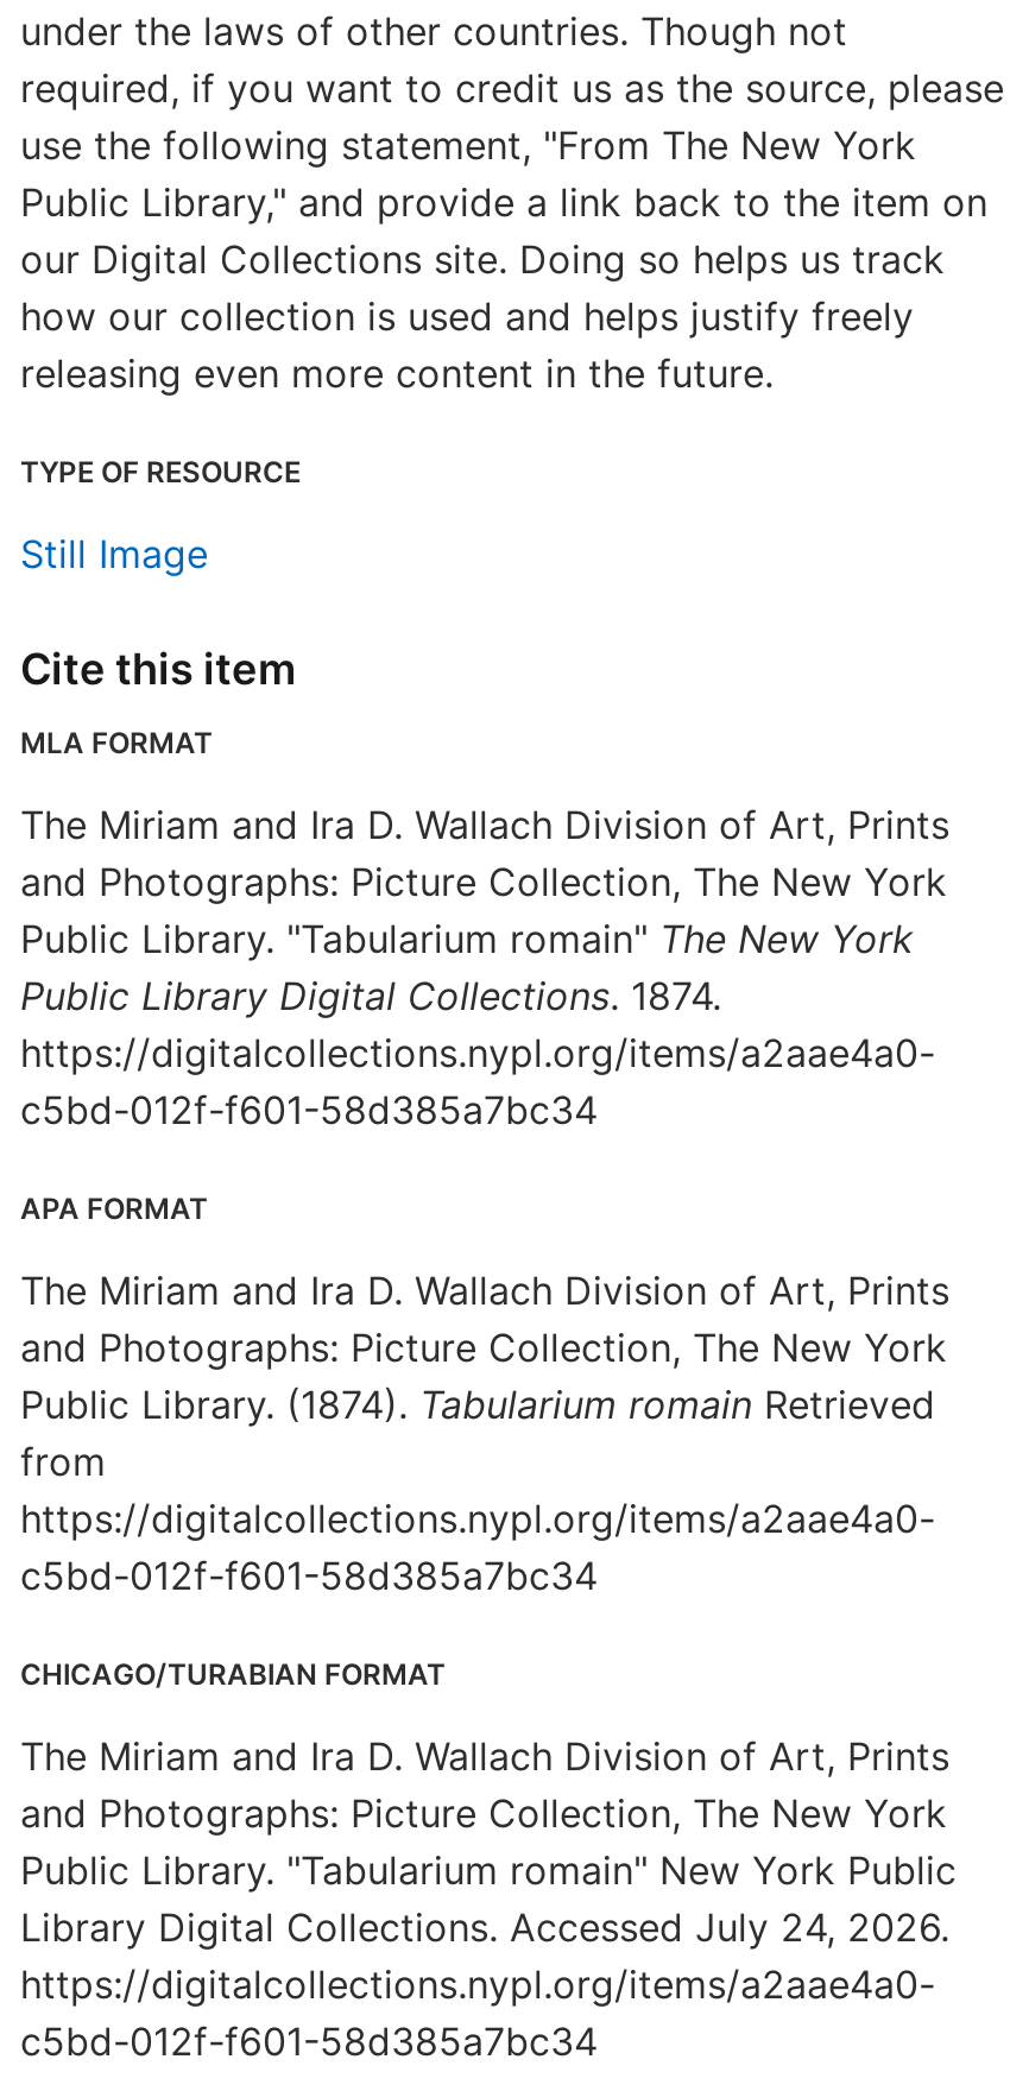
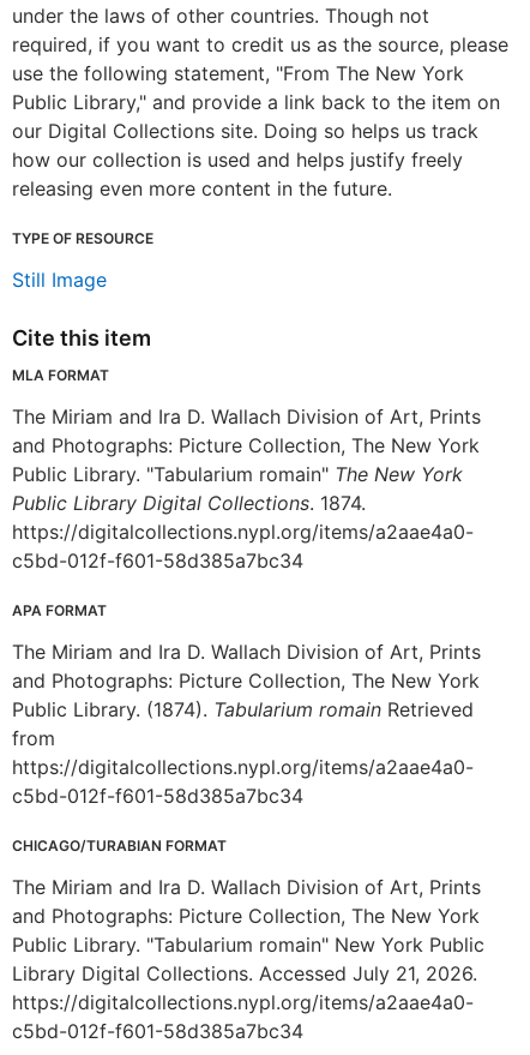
- Library Digital Collections. Accessed July 24, 2026.
+ Library Digital Collections. Accessed July 21, 2026.
